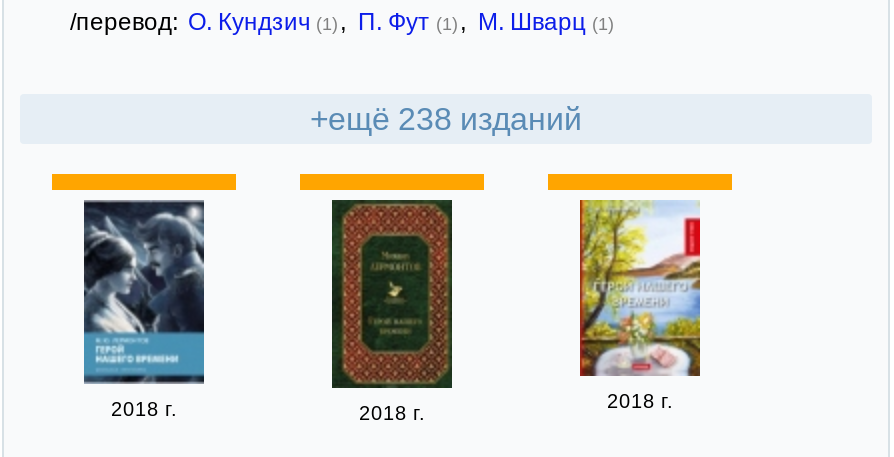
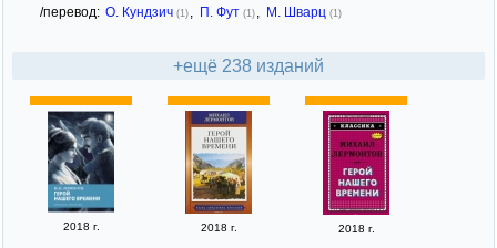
- [image]
+ [image]

- [image]
+ [image]
